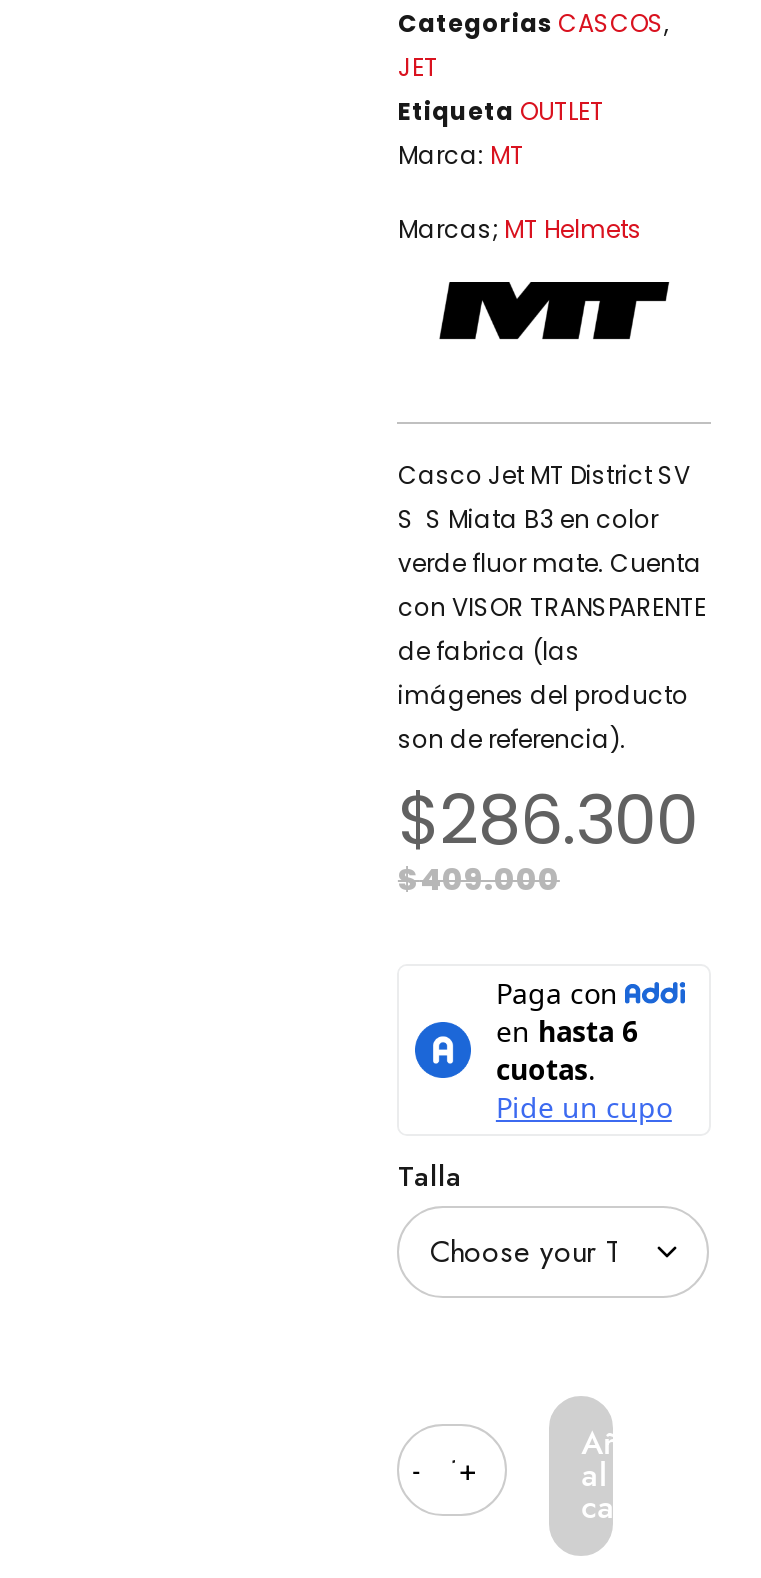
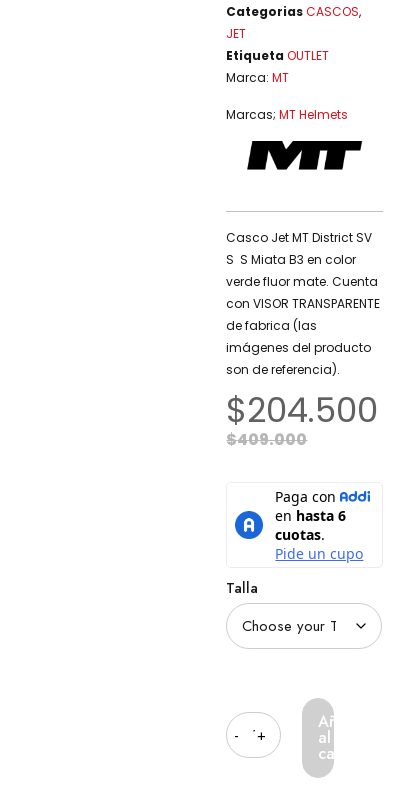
- $286.300
+ $204.500
